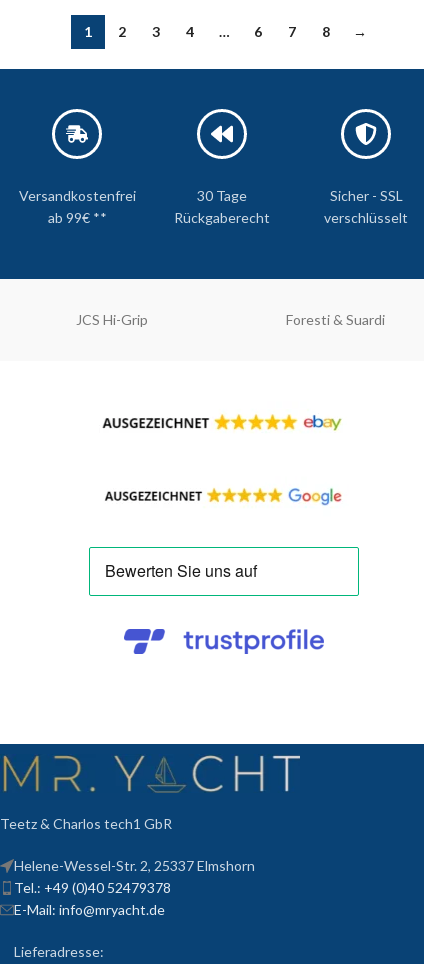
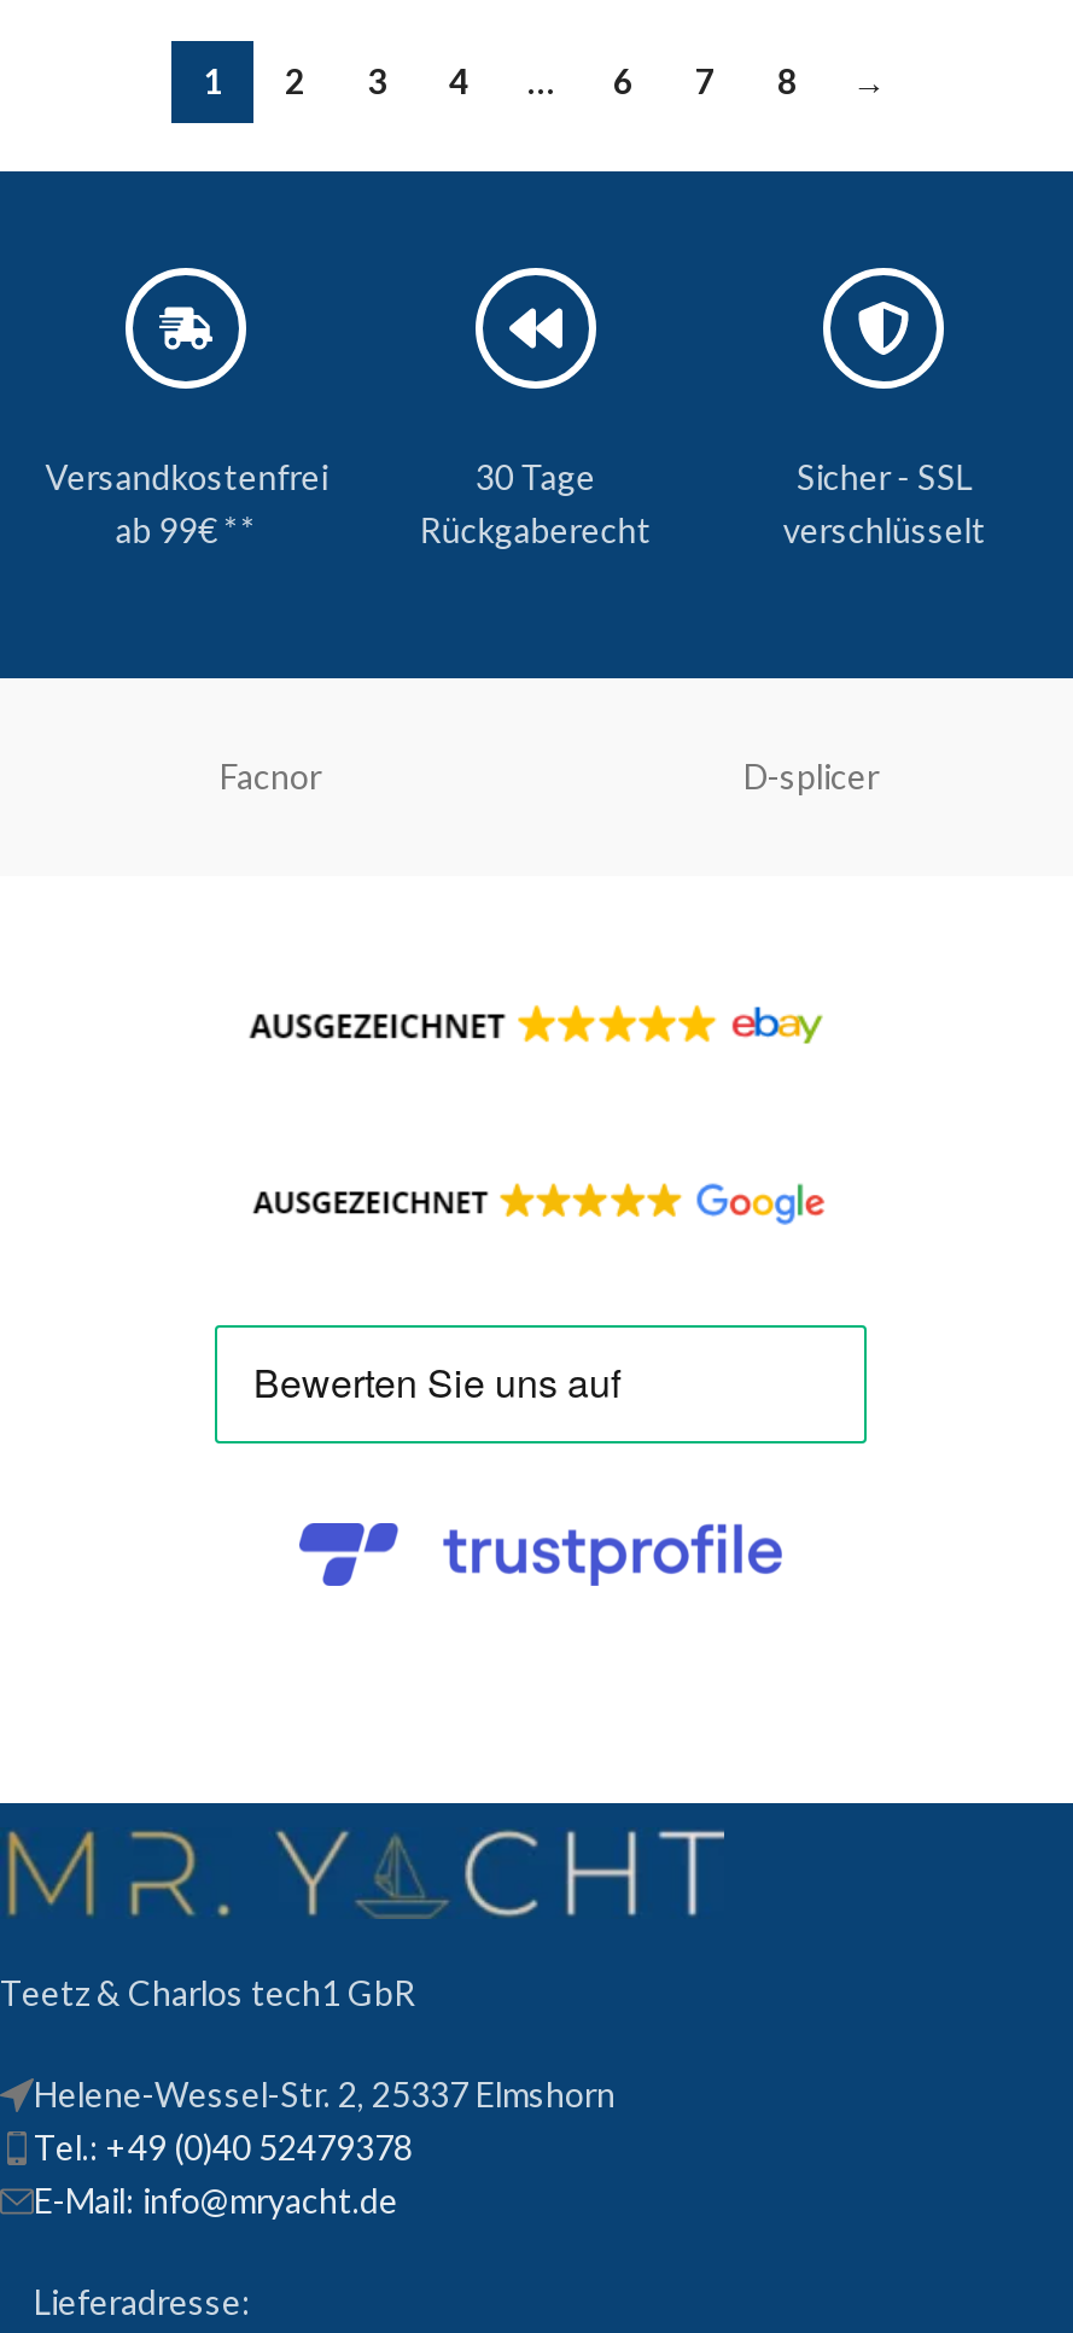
- JCS Hi-Grip
- Foresti & Suardi
+ Facnor
+ D-splicer
